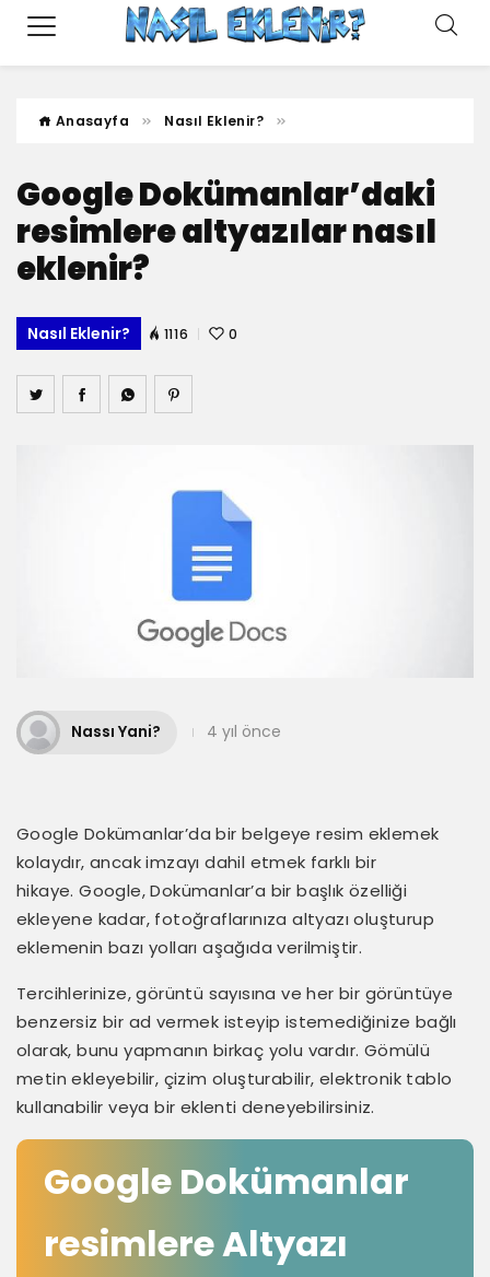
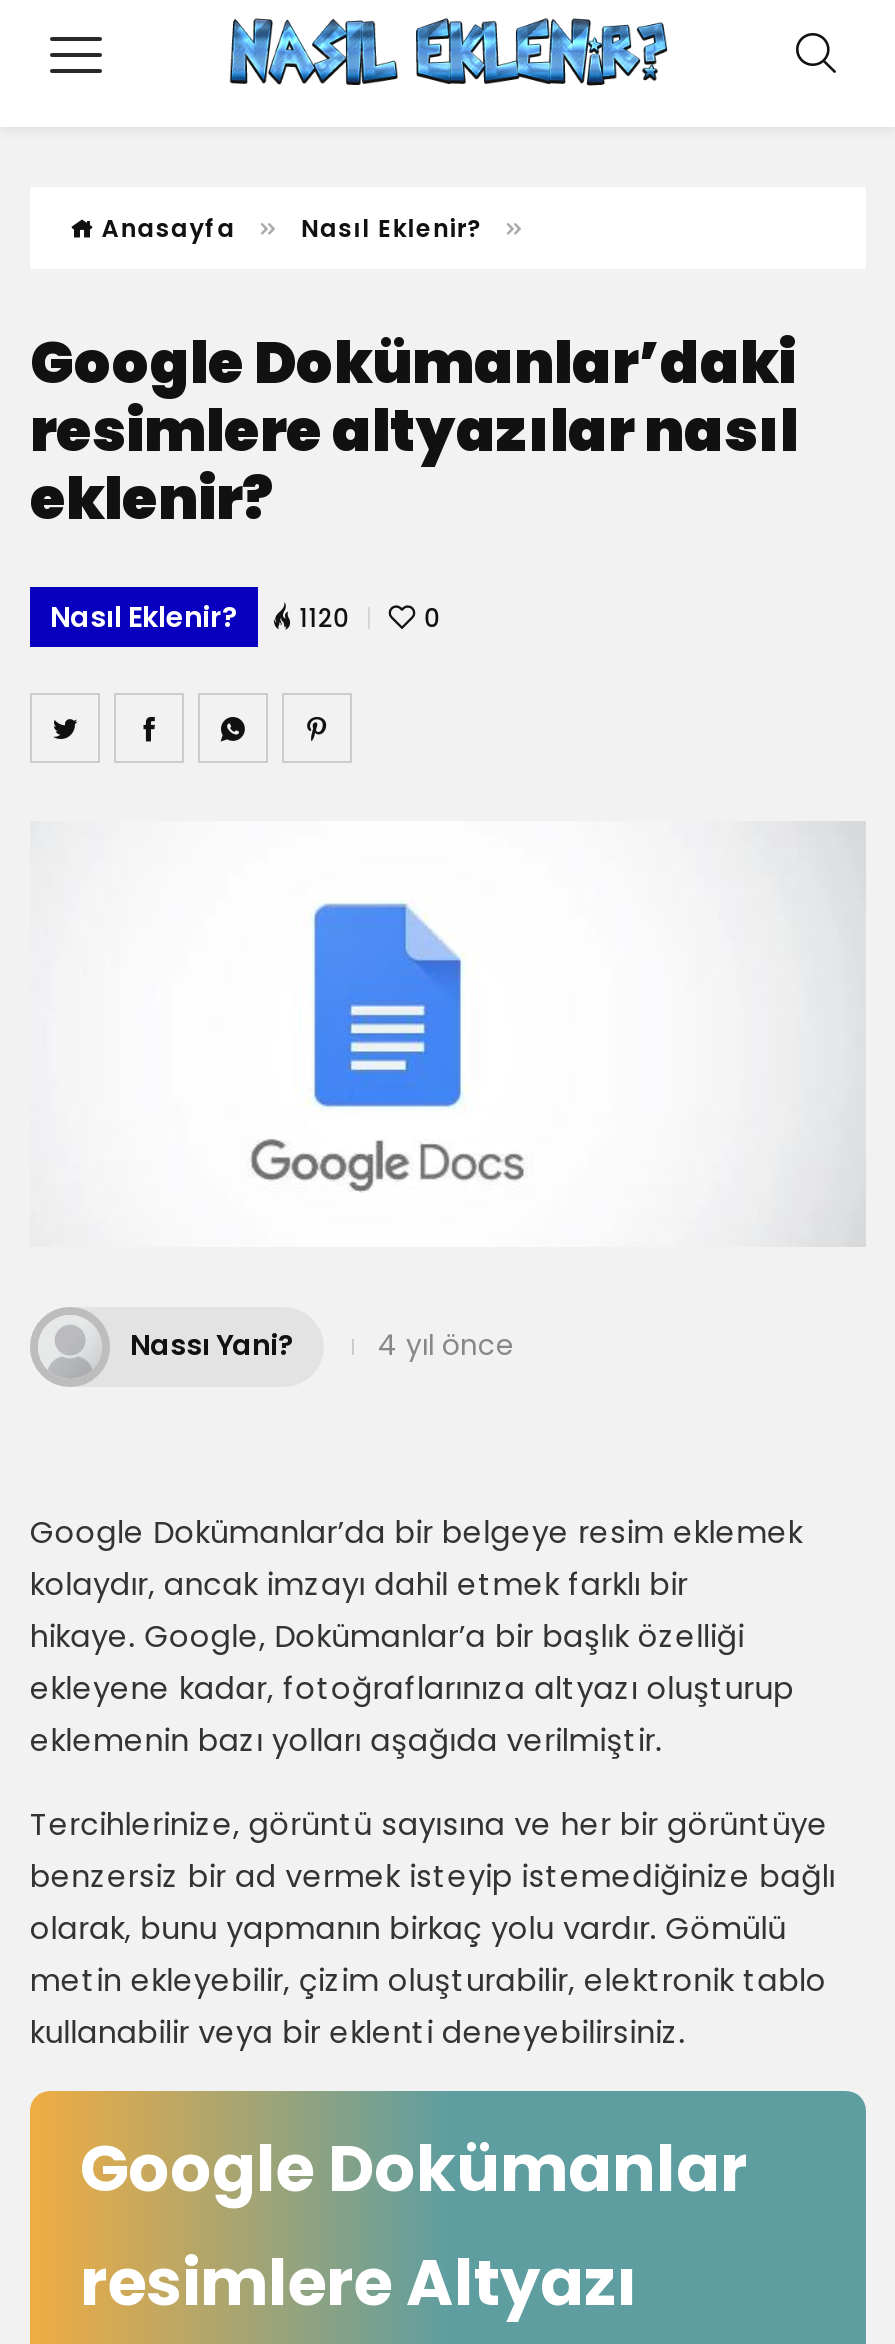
- Nasıl Eklenir? 1116 0
+ Nasıl Eklenir? 1120 0
